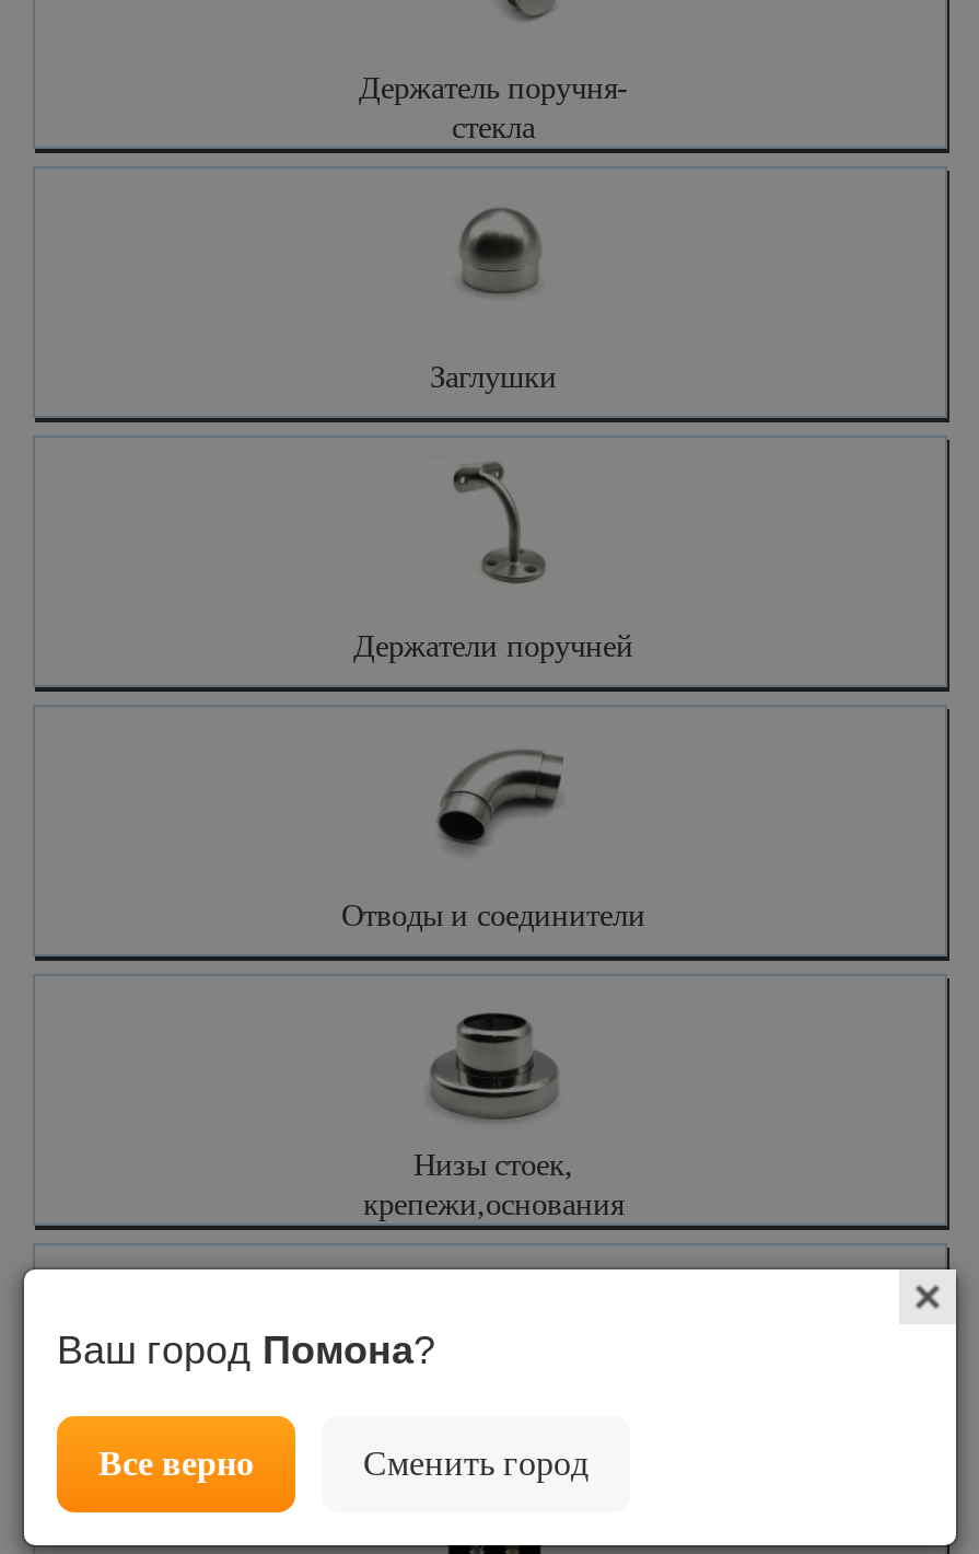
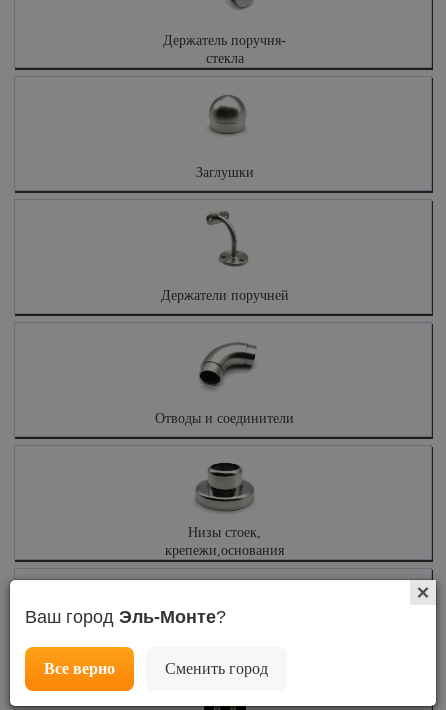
- Ваш город Помона?
+ Ваш город Эль-Монте?
